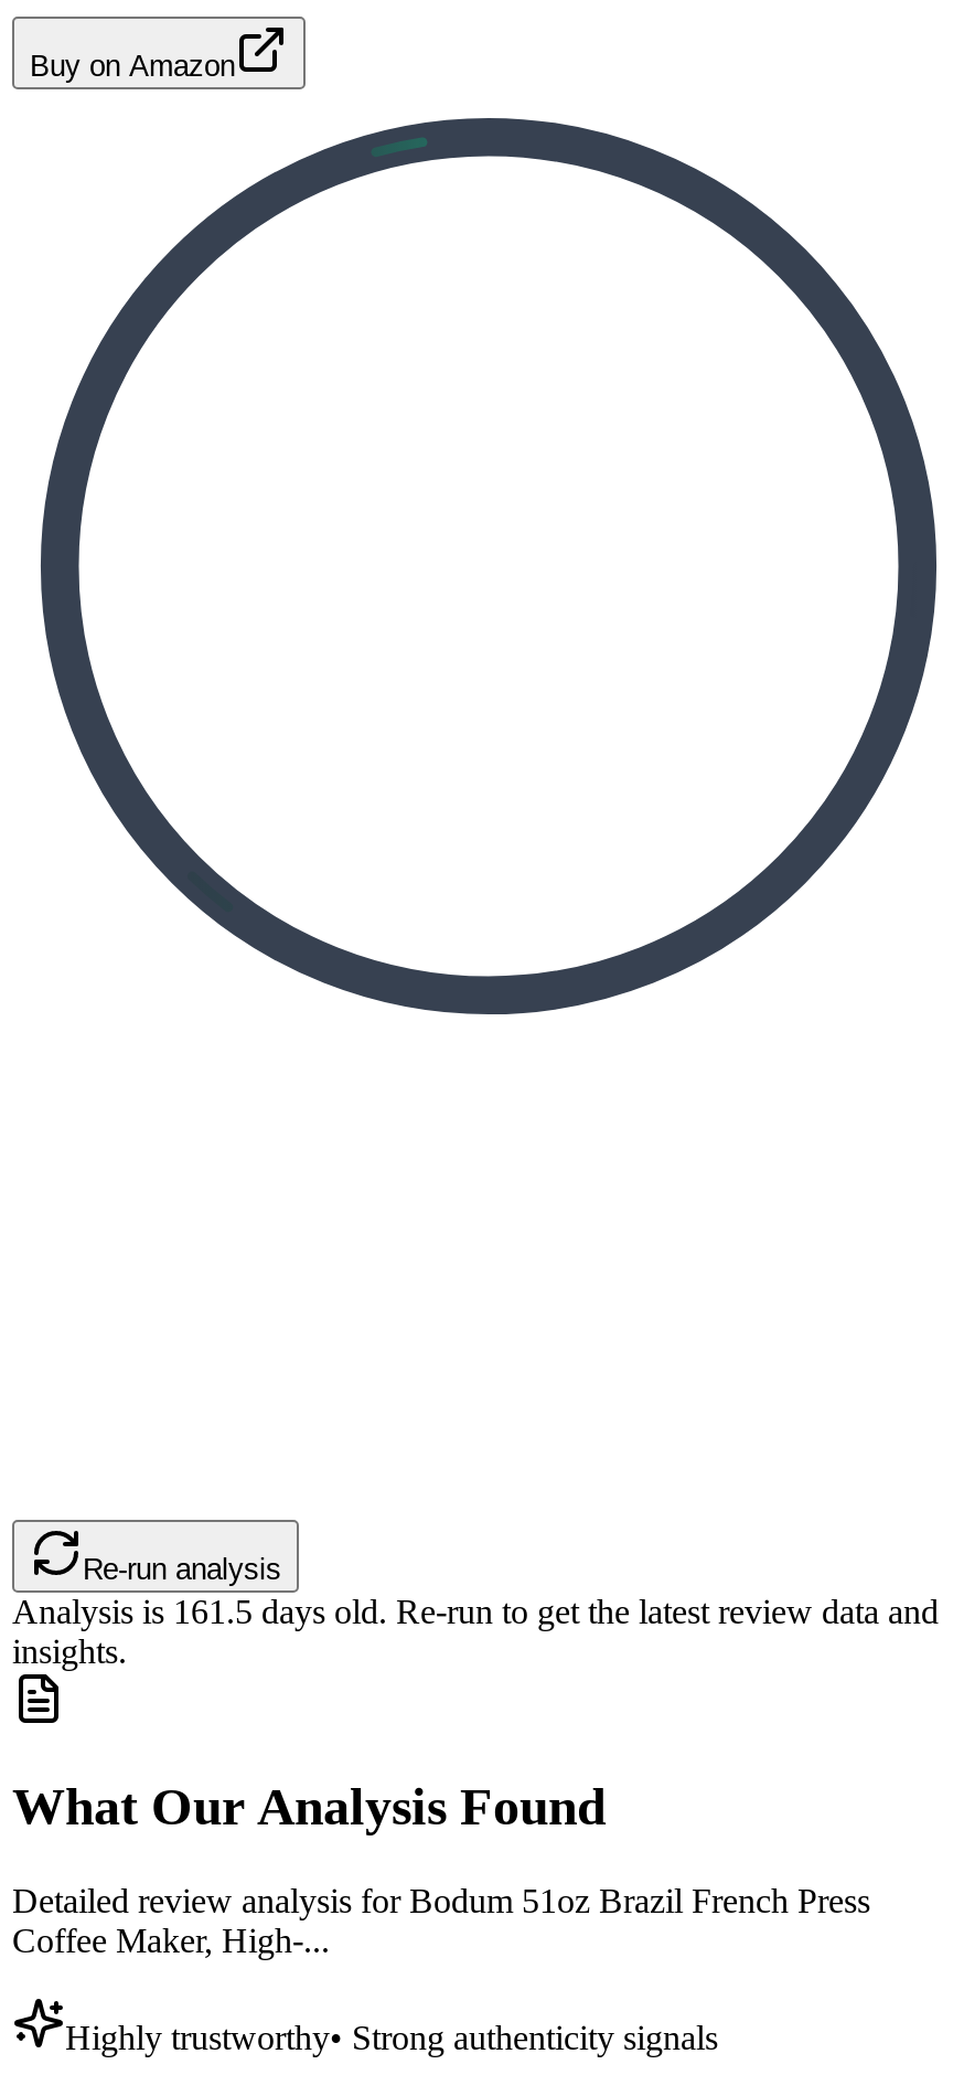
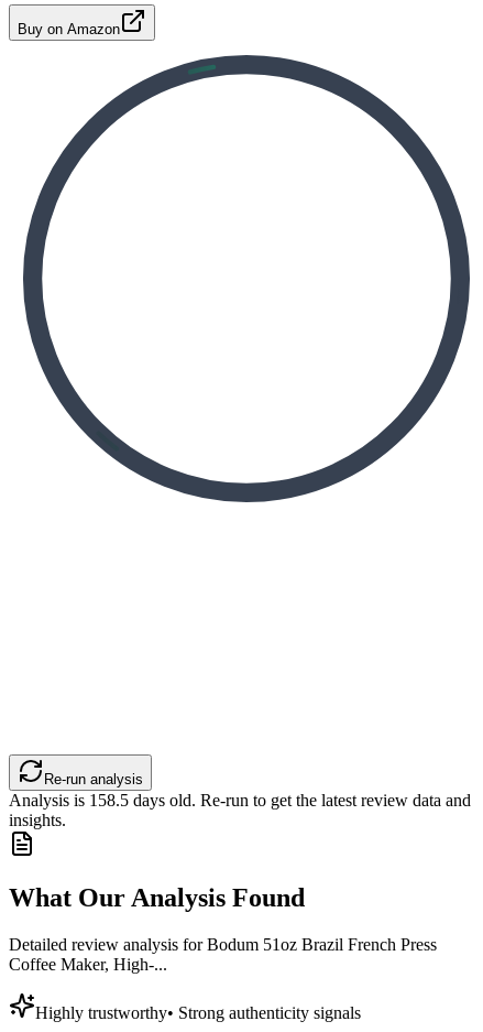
- Analysis is161.5days old. Re-run to get the latest review data and
+ Analysis is158.5days old. Re-run to get the latest review data and
